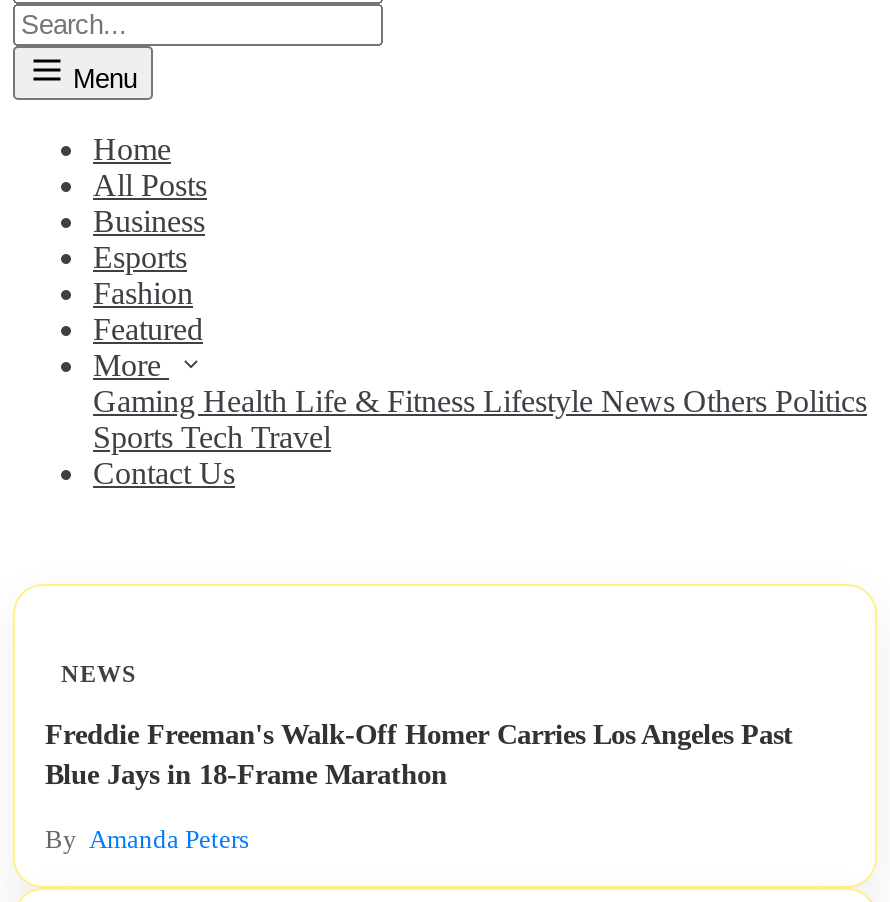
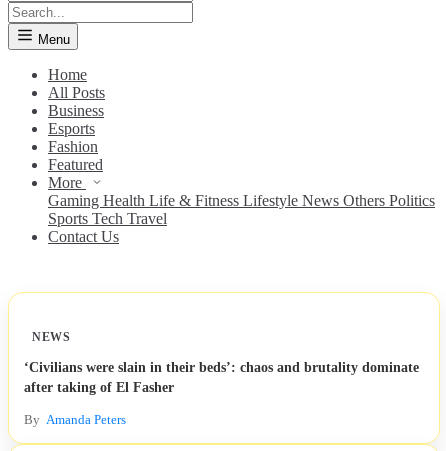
- Freddie Freeman's Walk-Off Homer Carries Los Angeles Past
- Blue Jays in 18-Frame Marathon
+ ‘Civilians were slain in their beds’: chaos and brutality dominate
+ after taking of El Fasher
